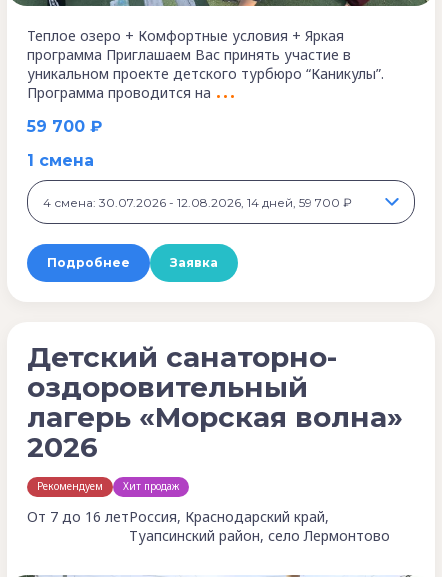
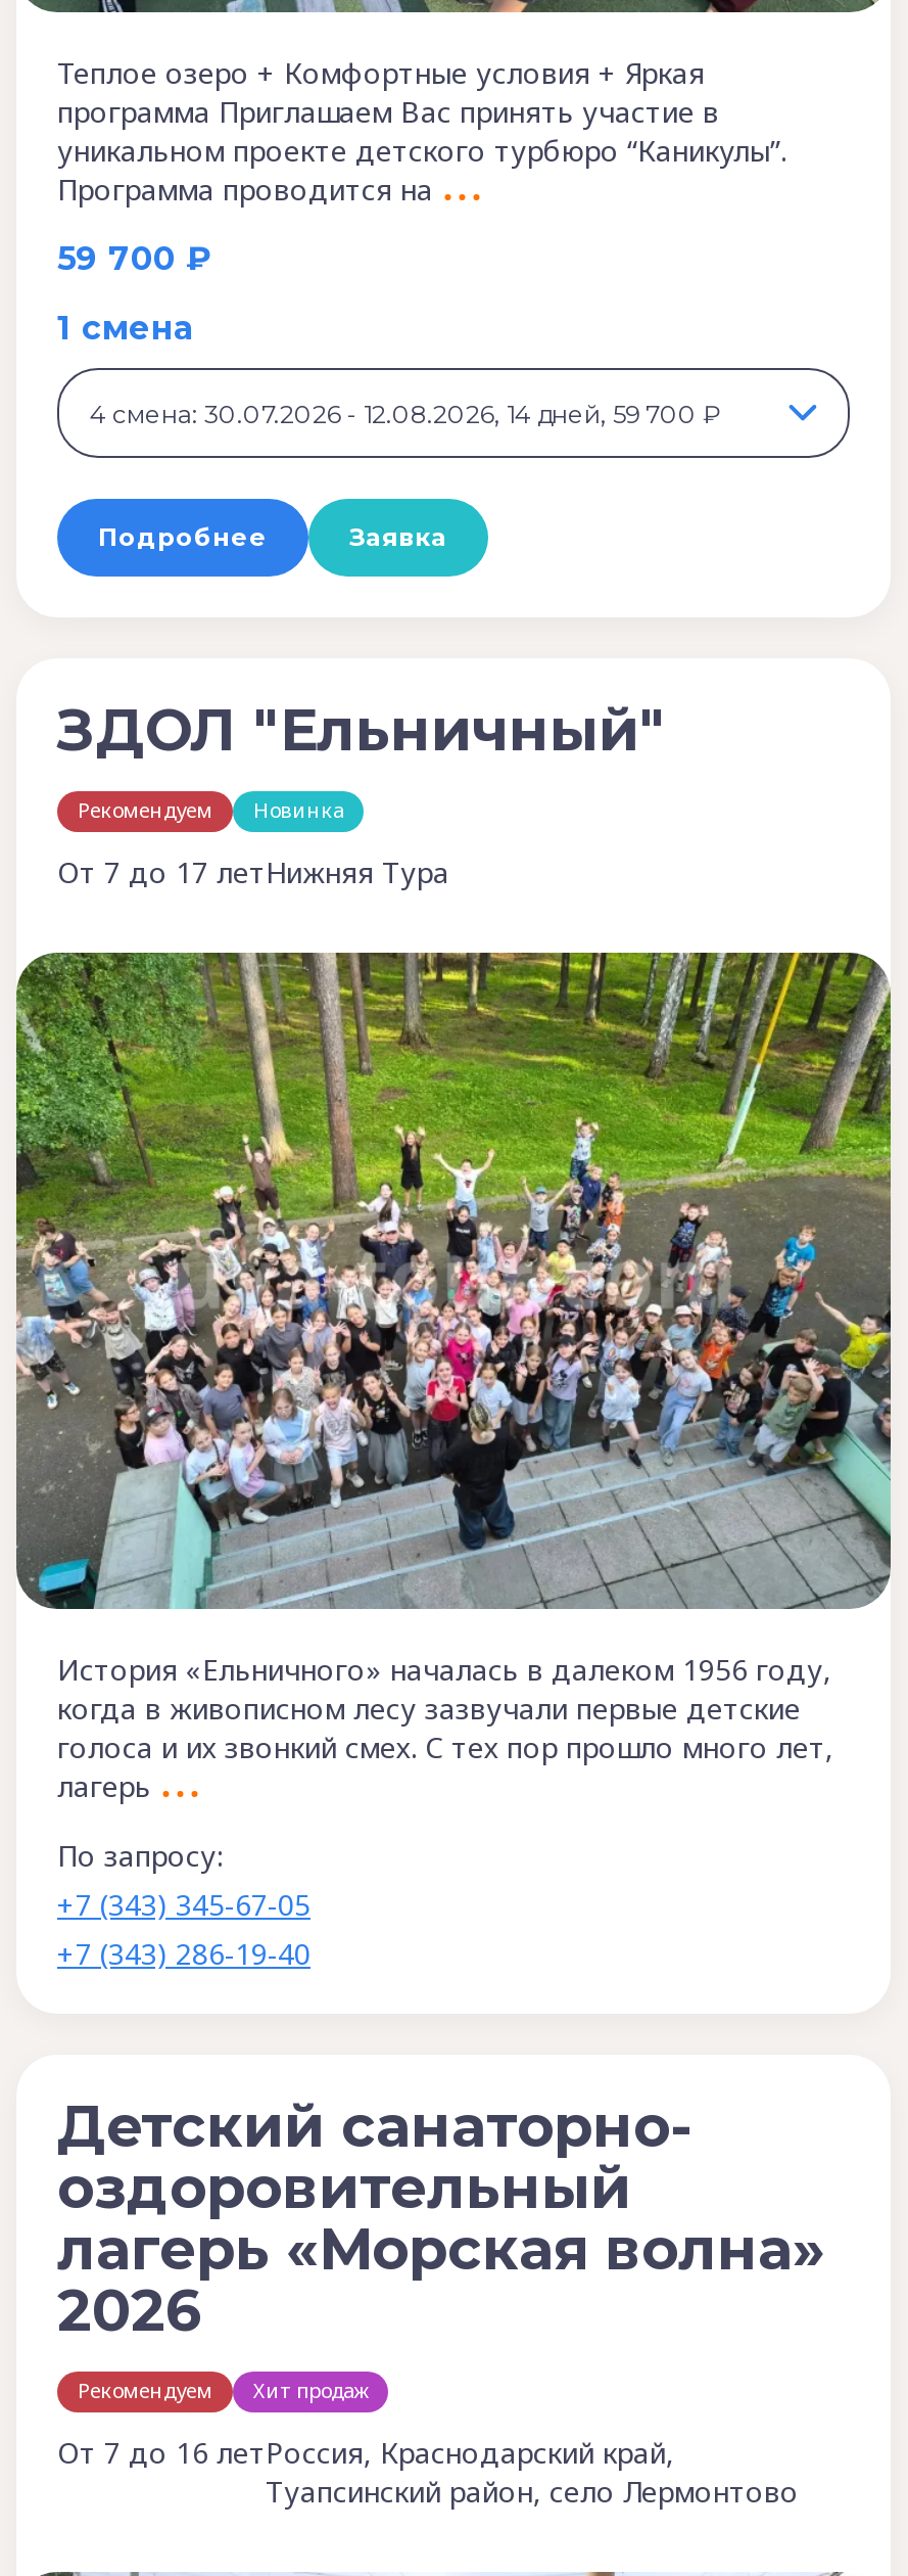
+ [image]
+ История «Ельничного» началась в далеком 1956 году,
+ когда в живописном лесу зазвучали первые детские
+ голоса и их звонкий смех. С тех пор прошло много лет,
+ лагерь
+ По запросу:
+ +7 (343) 345-67-05
+ +7 (343) 286-19-40

+ ЗДОЛ "Ельничный"
+ Рекомендуем
+ Новинка
+ От 7 до 17 летНижняя Тура
